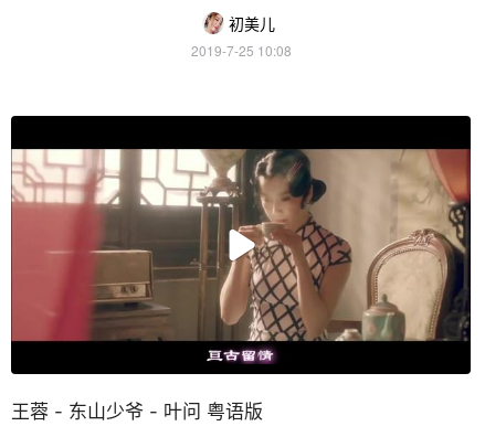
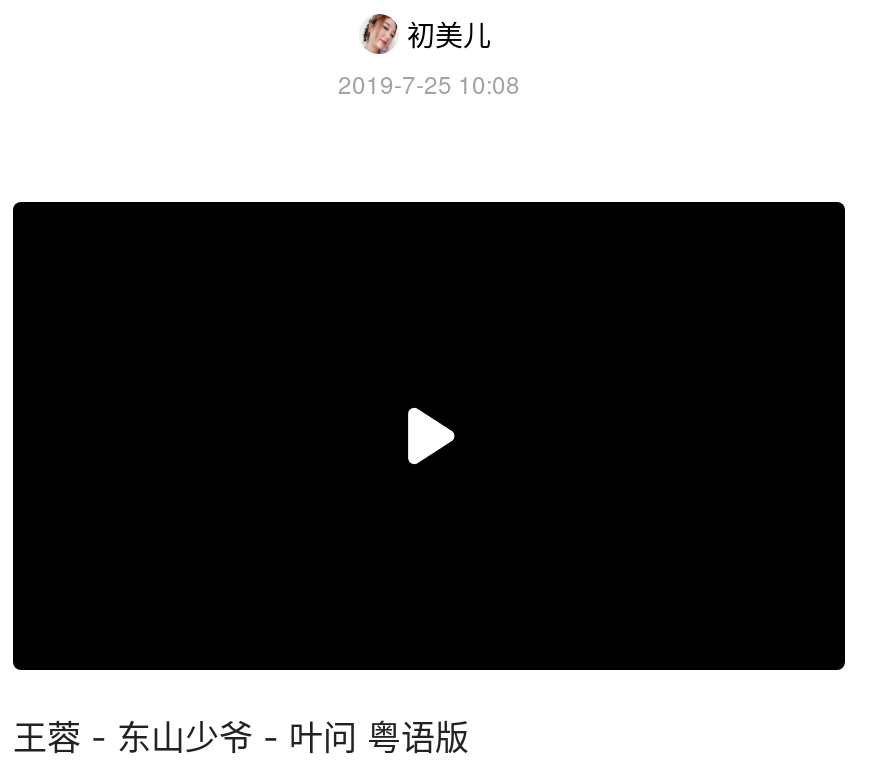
- [image]
